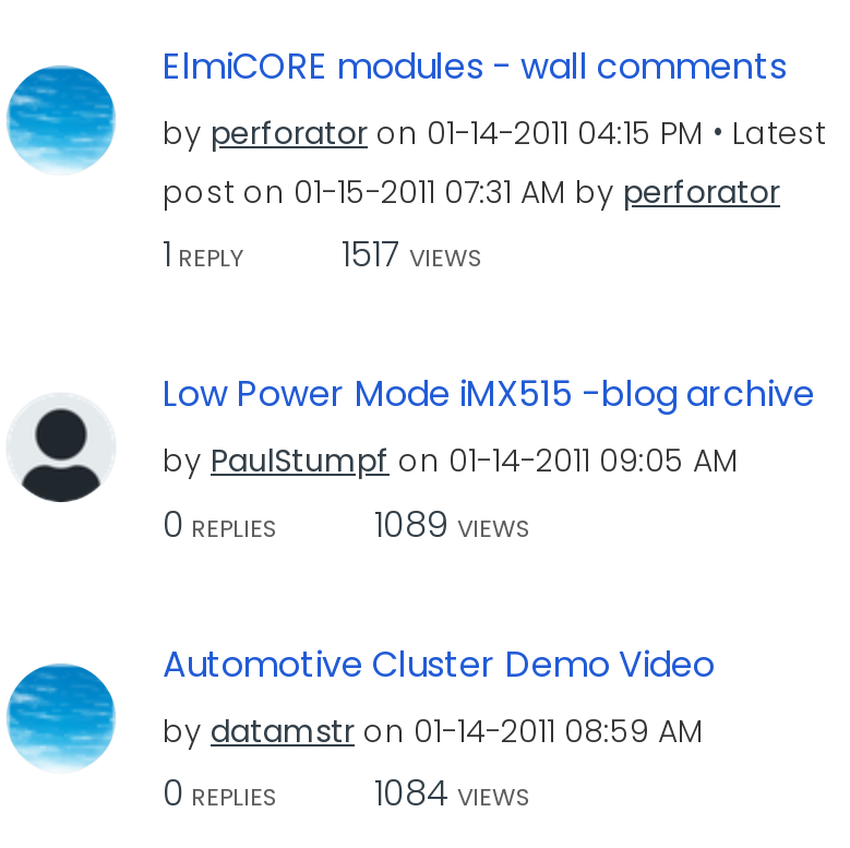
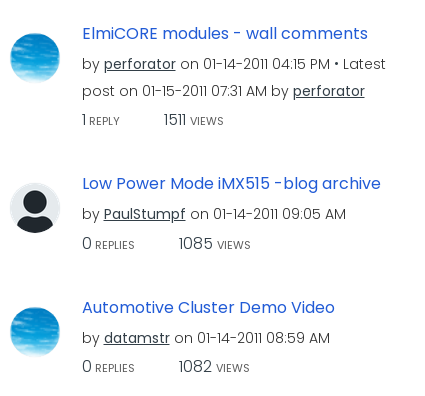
- 1 REPLY 1517 VIEWS
+ 1 REPLY 1511 VIEWS

- 1089 VIEWS
+ 1085 VIEWS

- 1084 VIEWS
+ 1082 VIEWS
